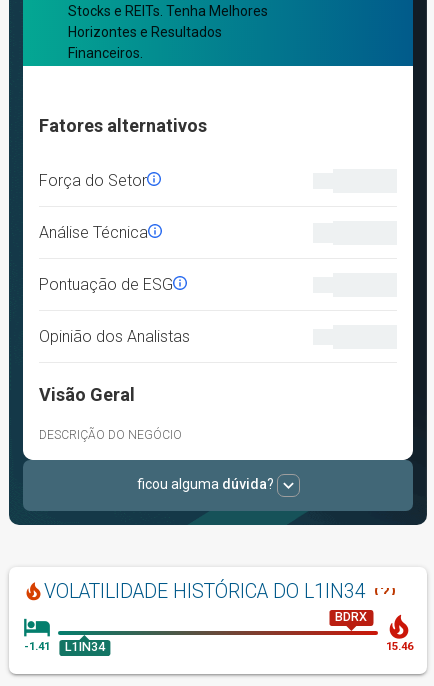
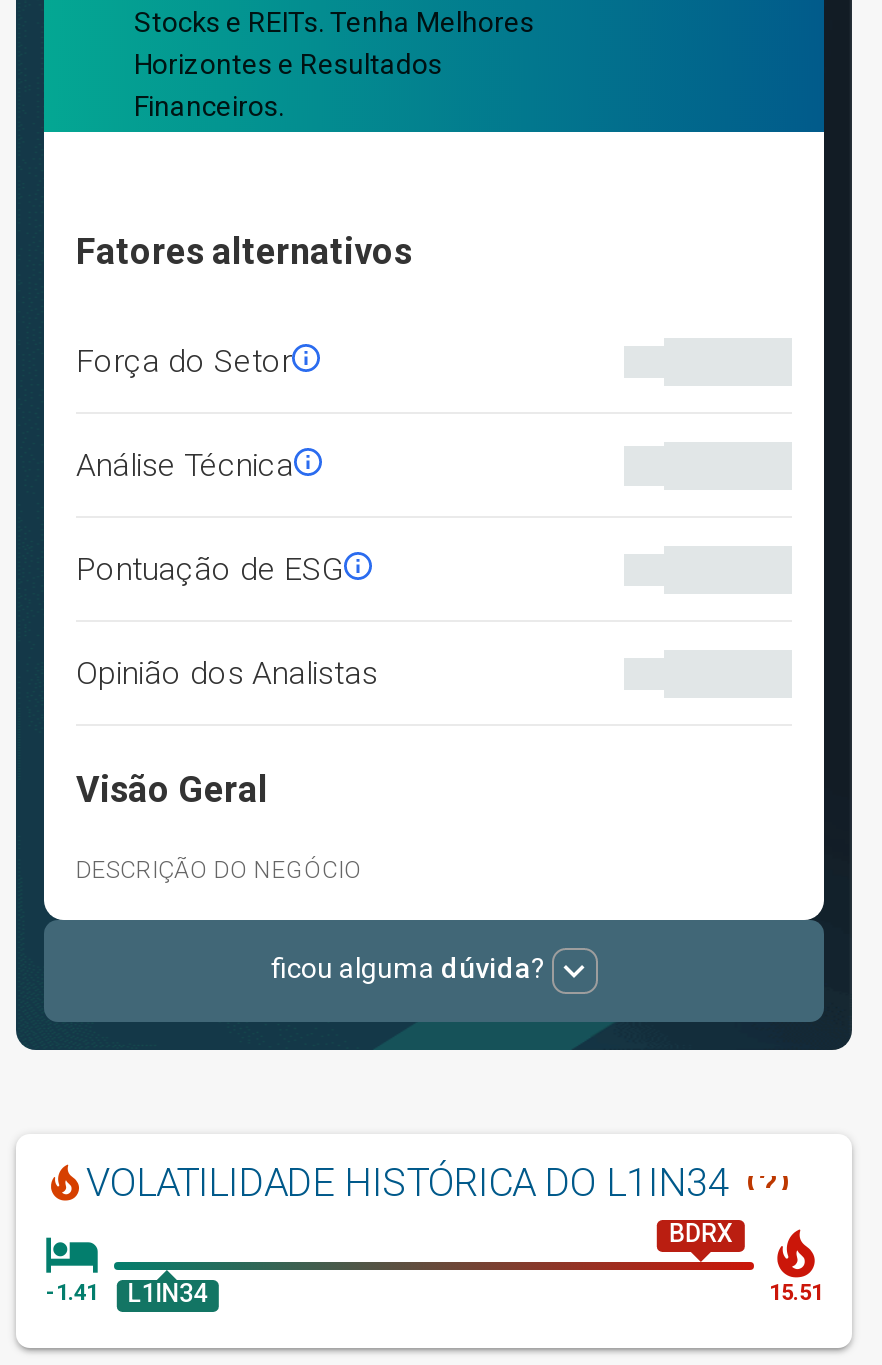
- 15.46
+ 15.51
